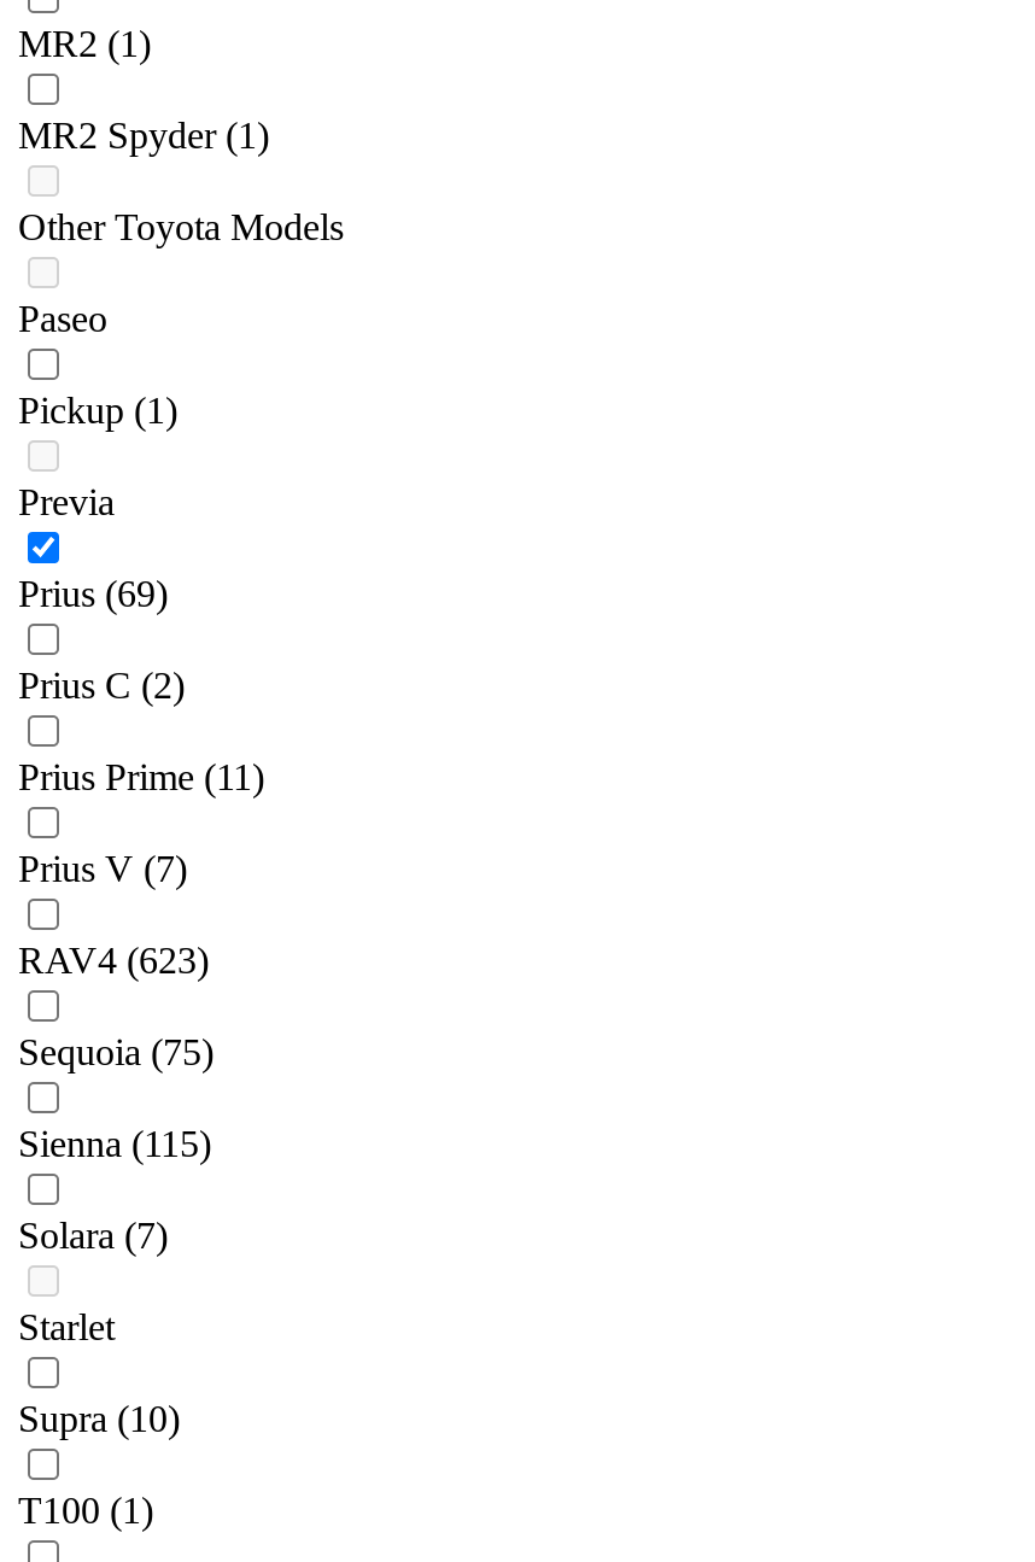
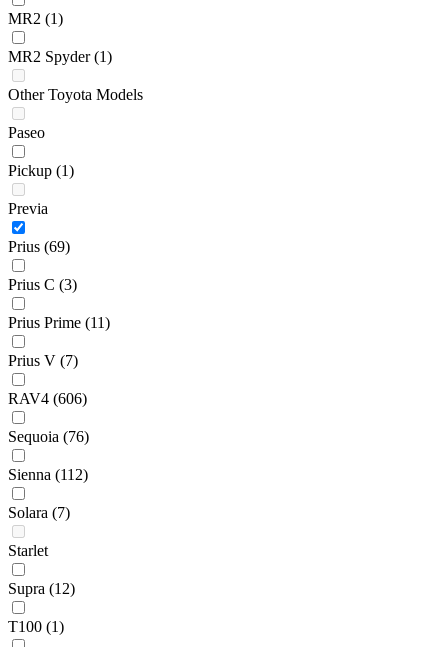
- Prius C (2)
+ Prius C (3)

- RAV4 (623)
+ RAV4 (606)

- Sequoia (75)
+ Sequoia (76)

- Sienna (115)
+ Sienna (112)

- Supra (10)
+ Supra (12)
